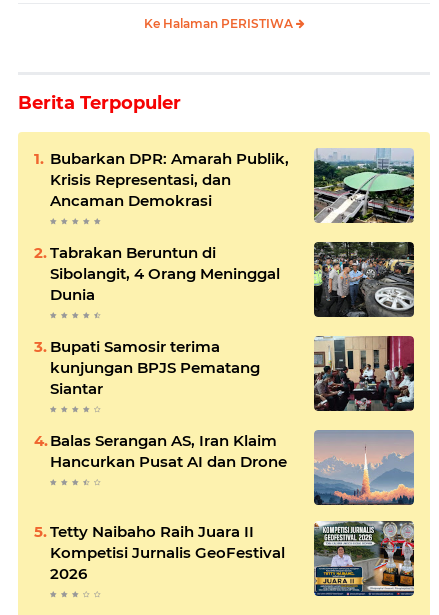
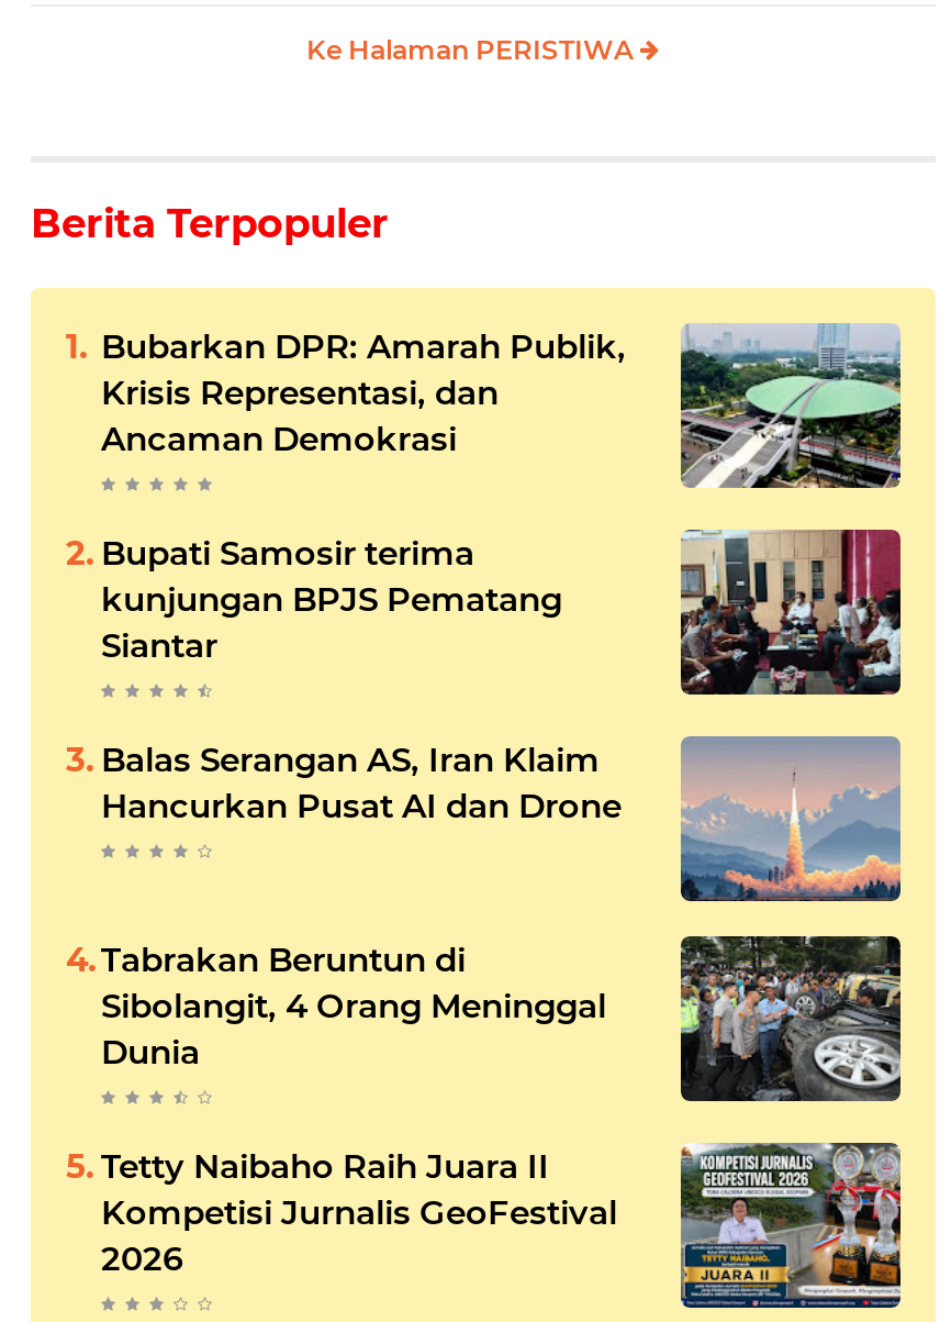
moved down: [image] | Tabrakan Beruntun di | Sibolangit, 4 Orang Meninggal | Dunia

moved up: [image] | Bupati Samosir terima | kunjungan BPJS Pematang | Siantar | Balas Serangan AS, Iran Klaim | Hancurkan Pusat AI dan Drone

moved up: [image]
